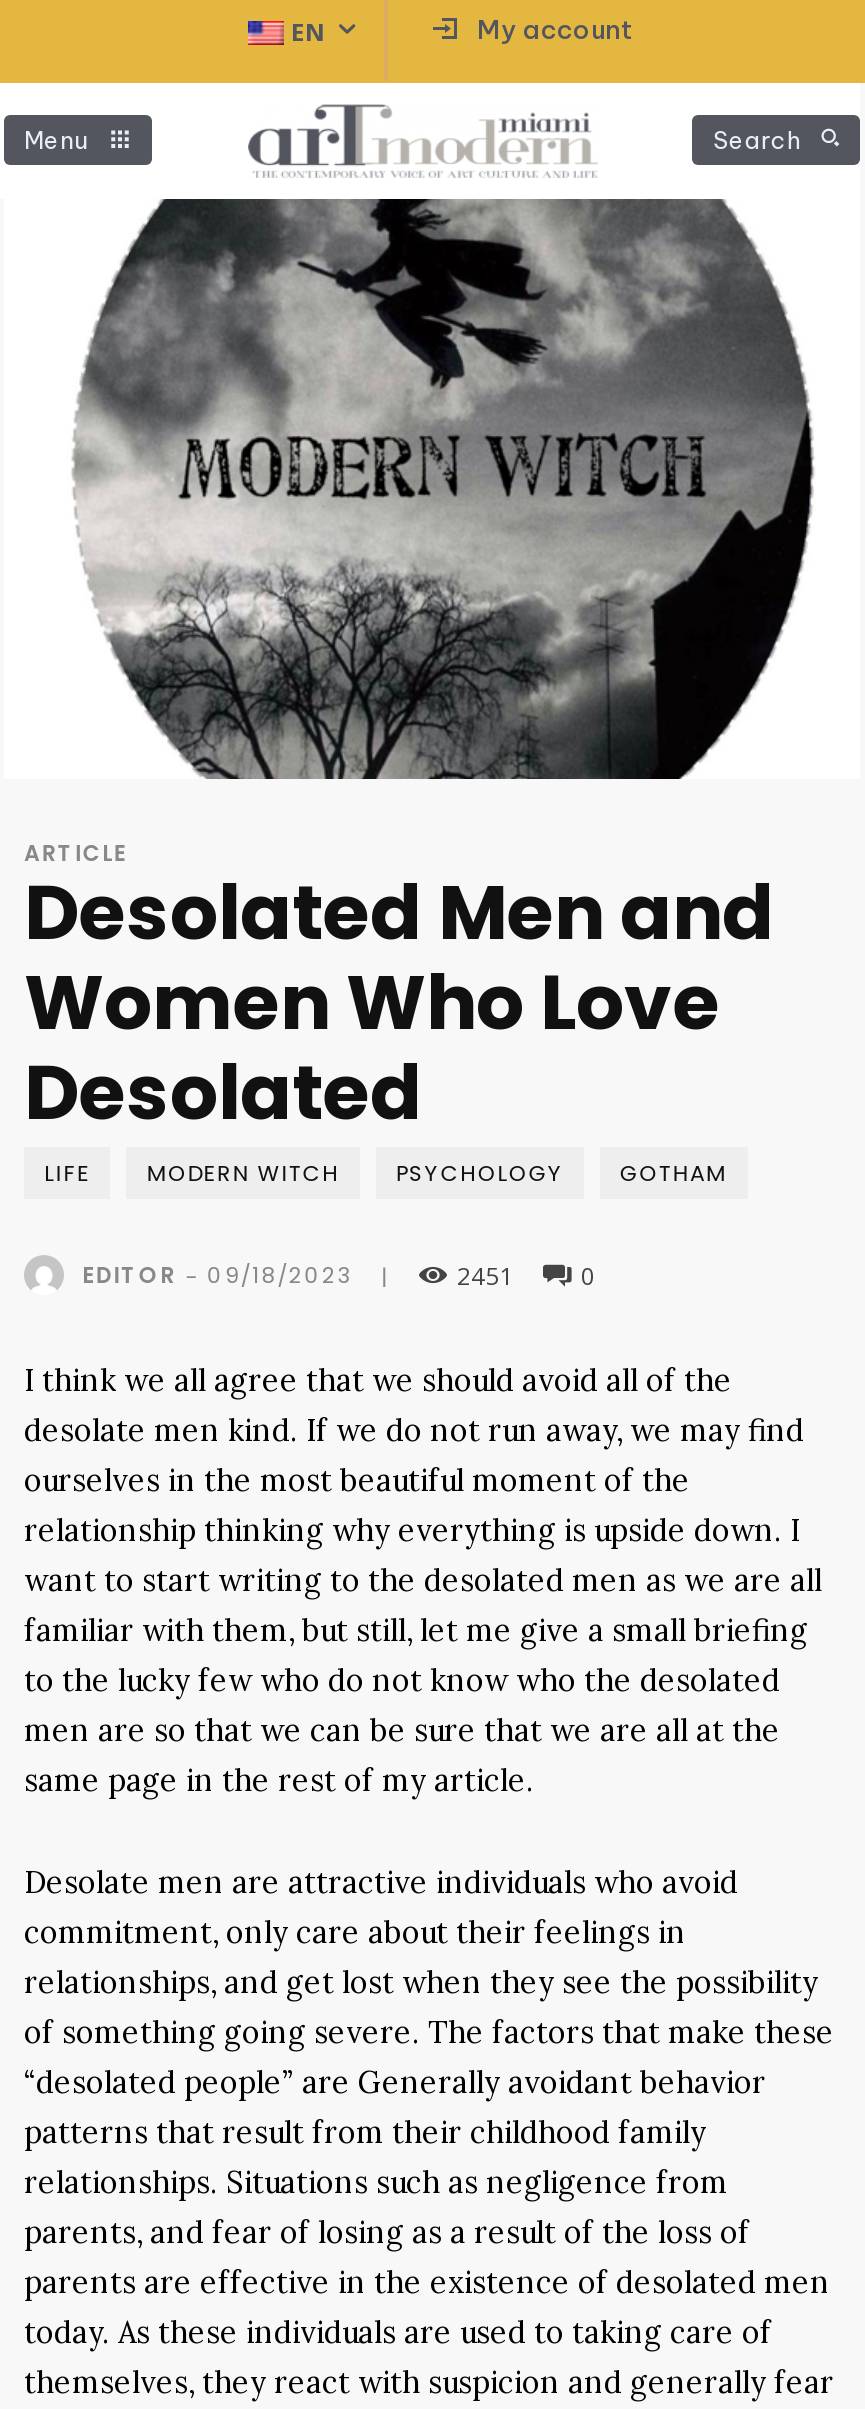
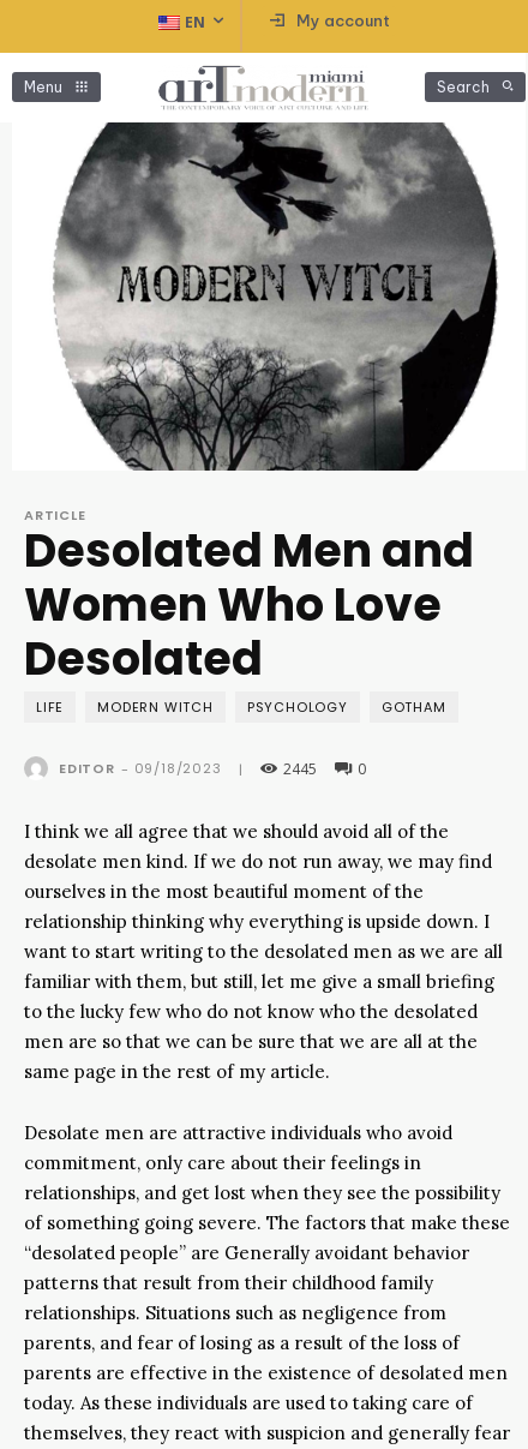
- 2451 0
+ 2445 0
